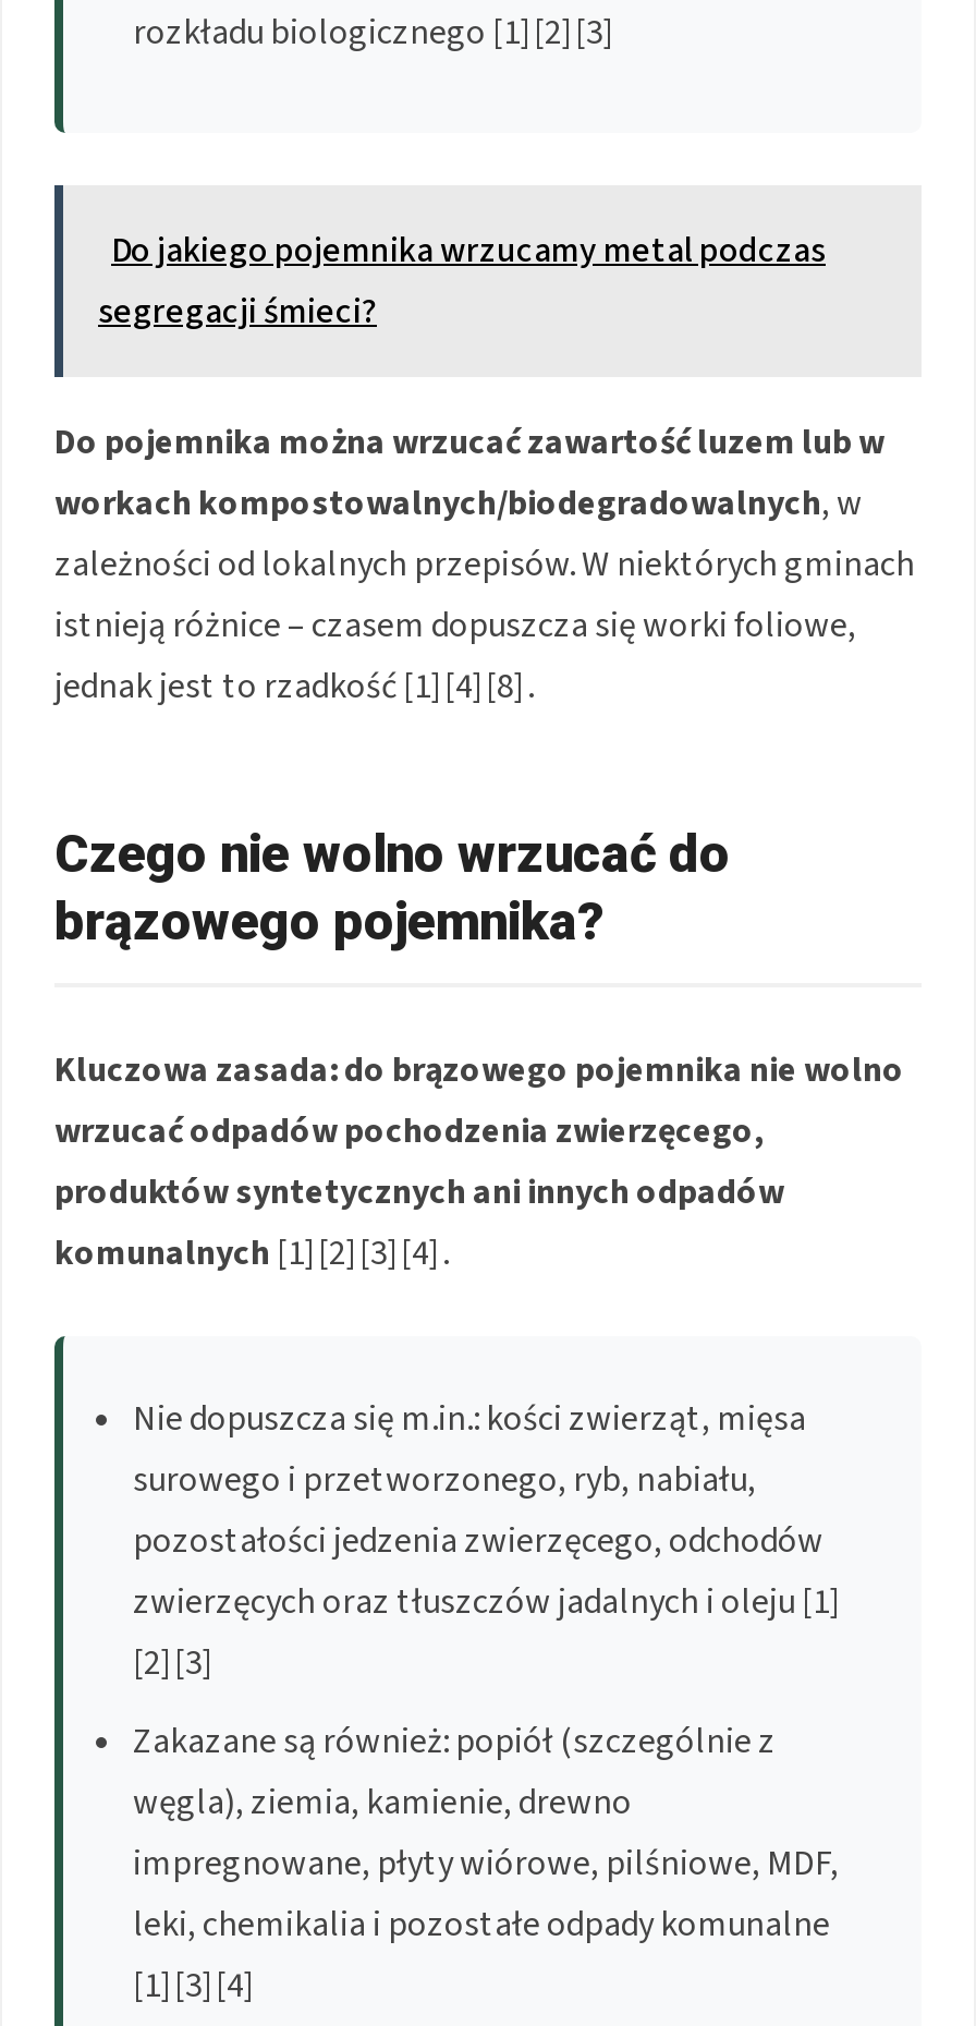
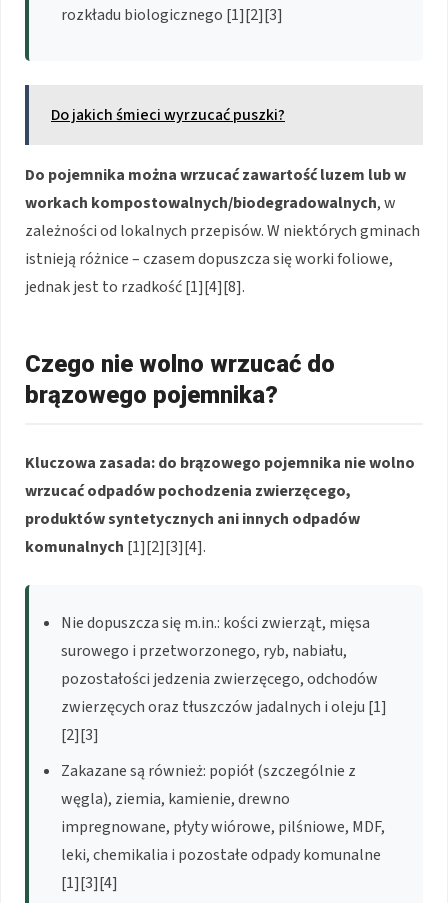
- Do jakiego pojemnika wrzucamy metal podczas
- segregacji śmieci?
+ Do jakich śmieci wyrzucać puszki?
